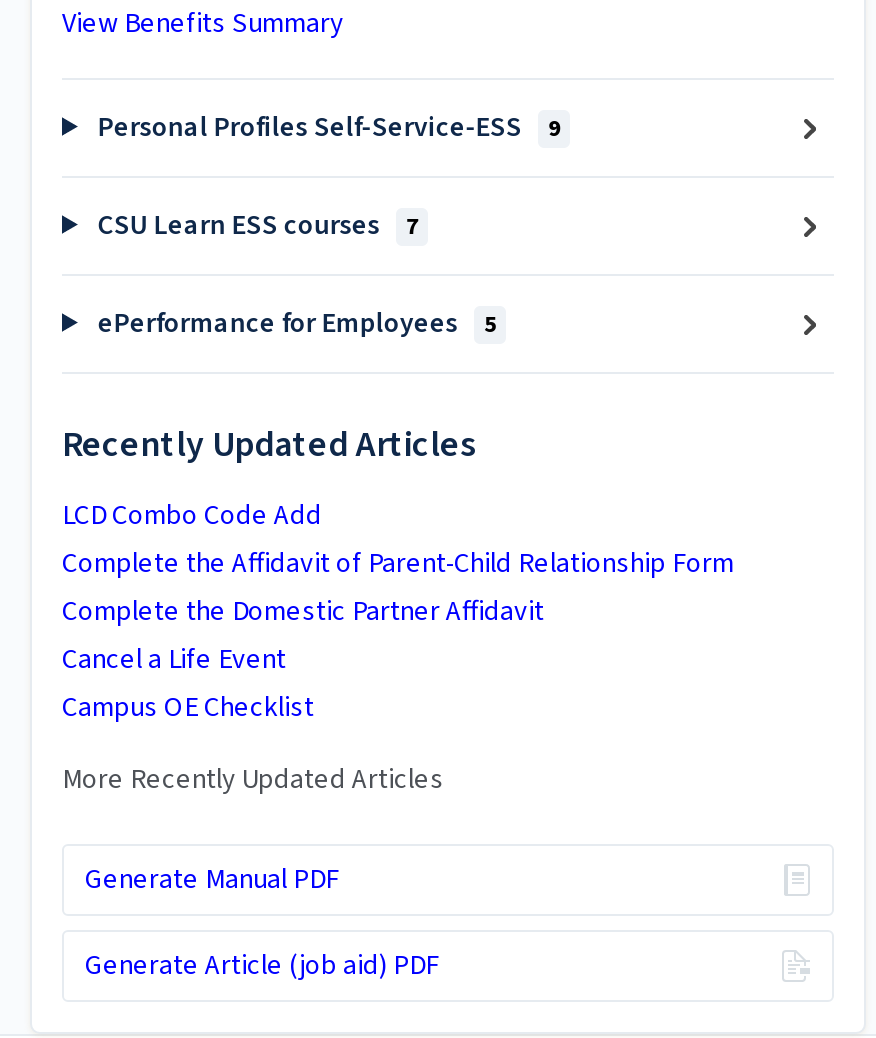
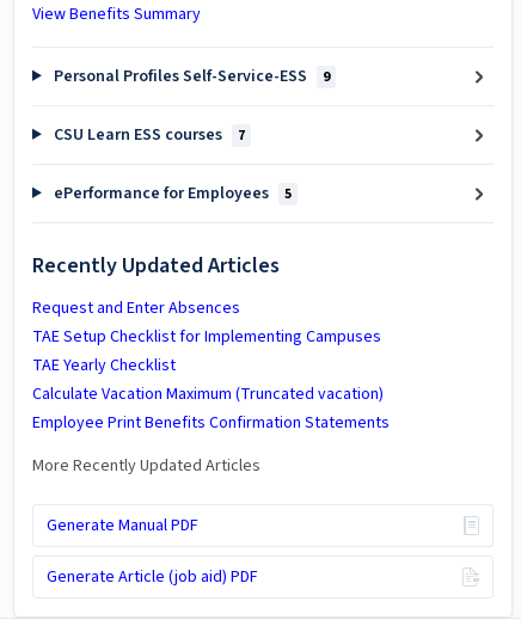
- LCD Combo Code Add
- Complete the Affidavit of Parent-Child Relationship Form
- Complete the Domestic Partner Affidavit
- Cancel a Life Event
- Campus OE Checklist
+ Request and Enter Absences
+ TAE Setup Checklist for Implementing Campuses
+ TAE Yearly Checklist
+ Calculate Vacation Maximum (Truncated vacation)
+ Employee Print Benefits Confirmation Statements
